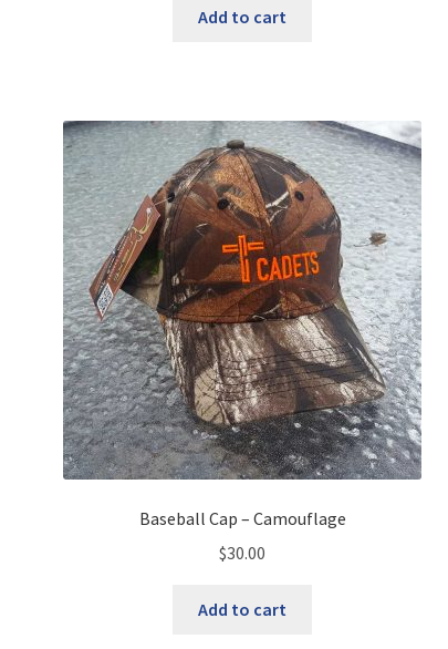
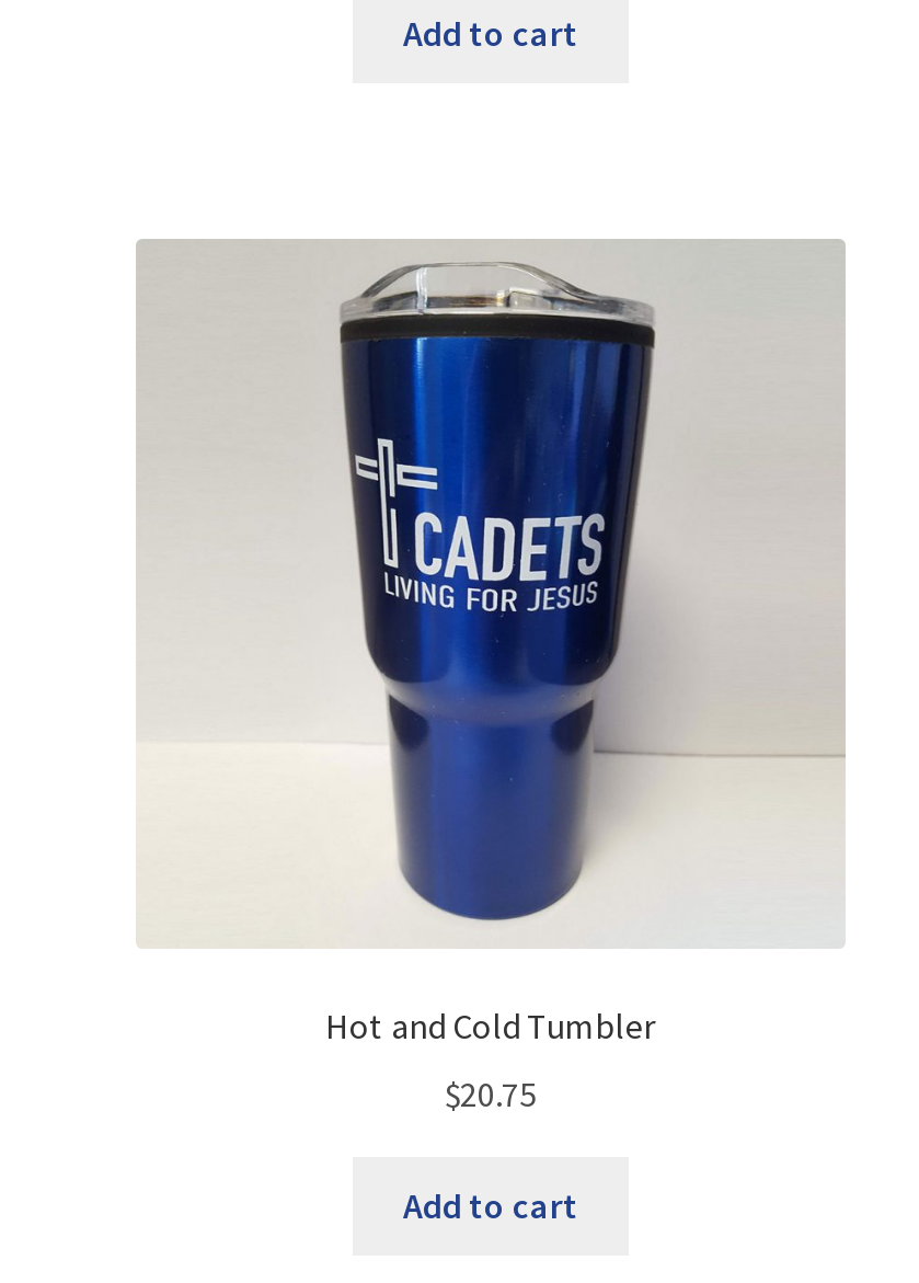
- [image]
- Baseball Cap – Camouflage
+ [image]
+ Hot and Cold Tumbler

- $30.00
+ $20.75
